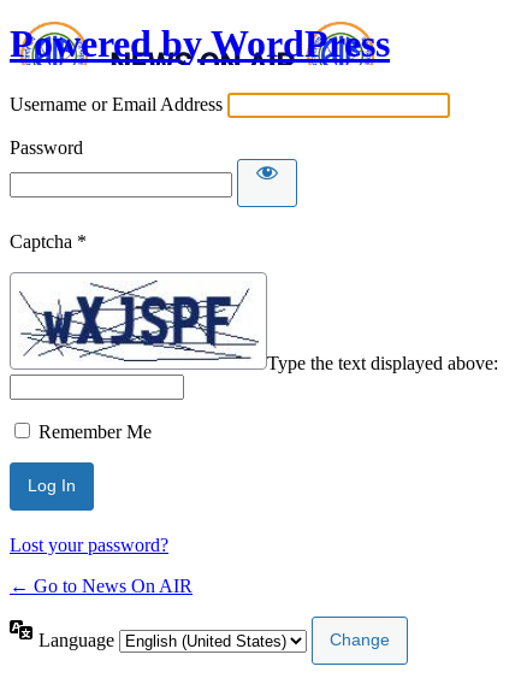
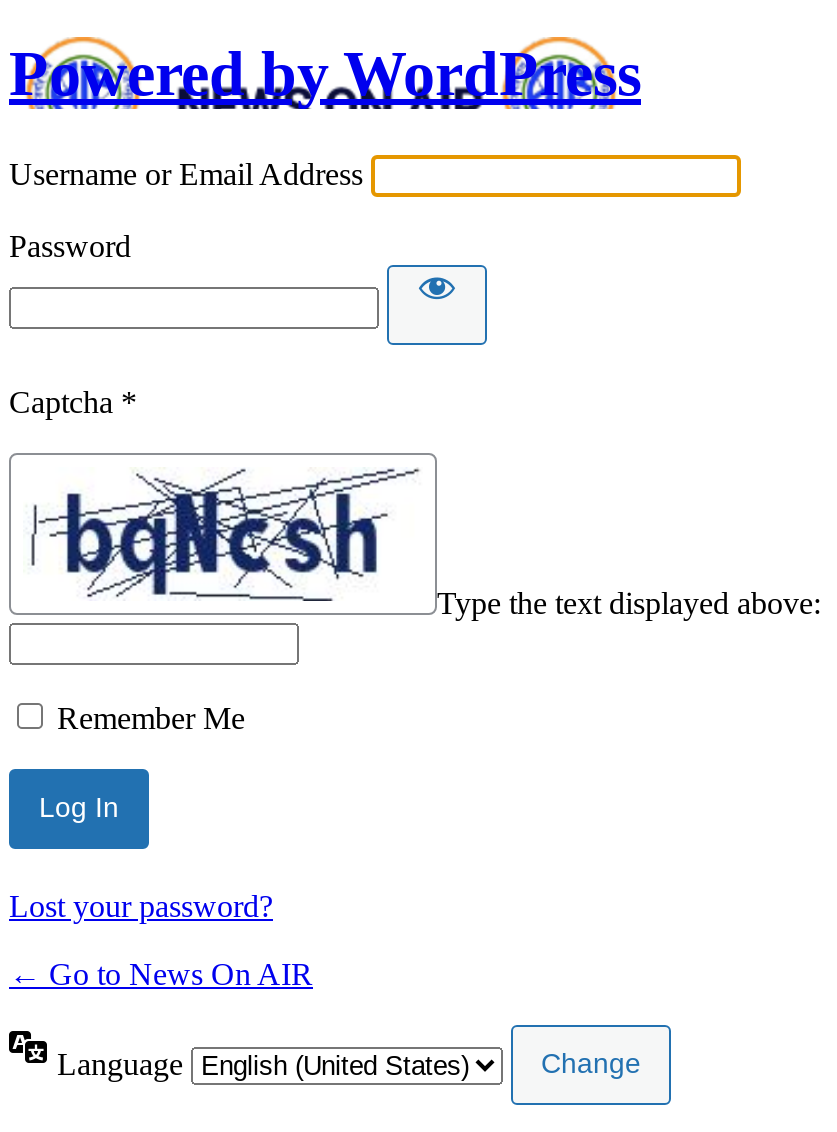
- [image]
+ [image]
